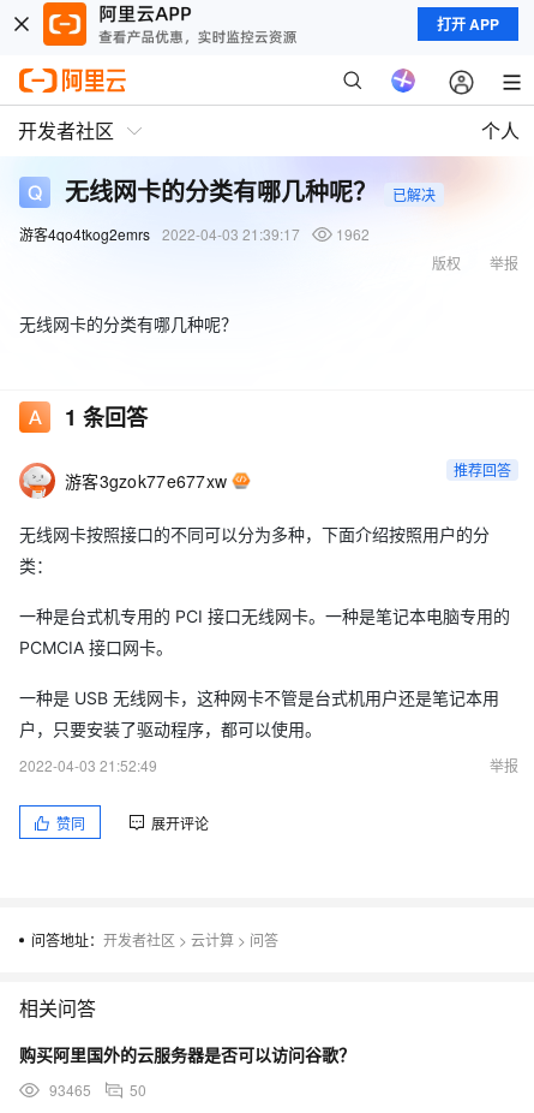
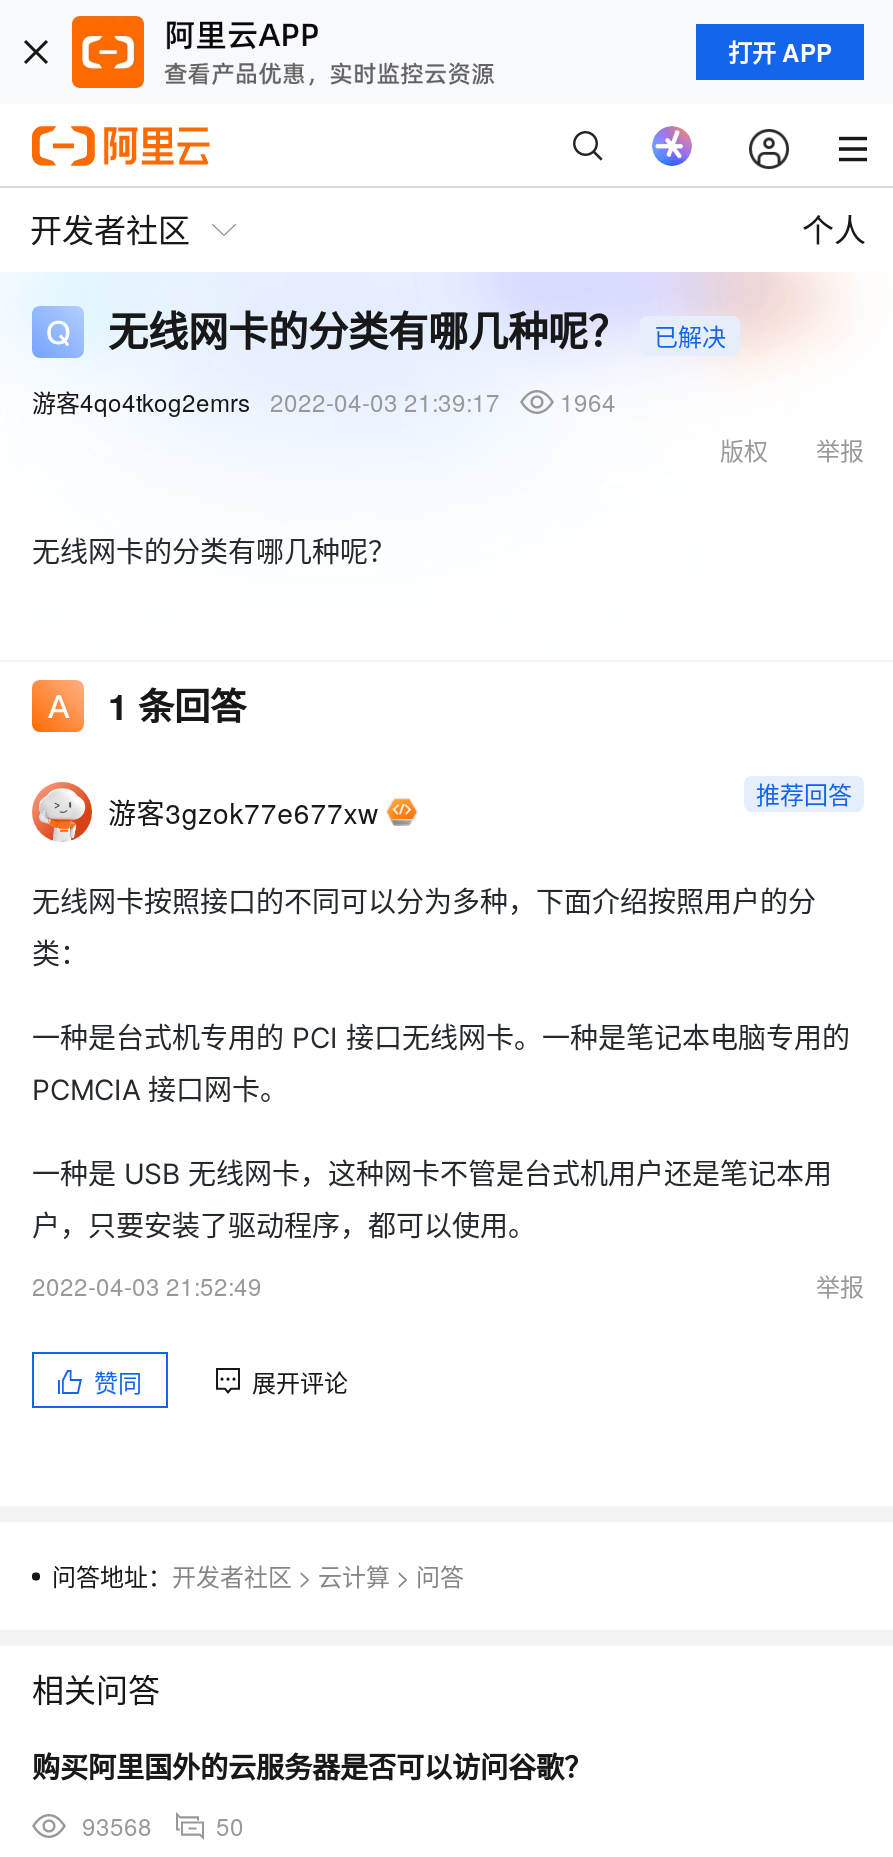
- 游客4qo4tkog2emrs 2022-04-03 21:39:17 1962
+ 游客4qo4tkog2emrs 2022-04-03 21:39:17 1964

- 93465 50
+ 93568 50
